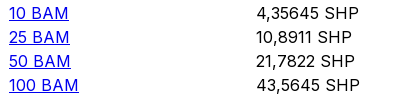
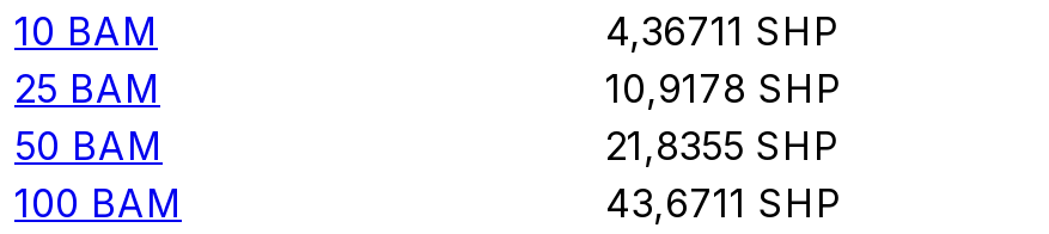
- 4,35645 SHP
+ 4,36711 SHP

- 10,8911 SHP
+ 10,9178 SHP

- 21,7822 SHP
+ 21,8355 SHP

- 43,5645 SHP
+ 43,6711 SHP
